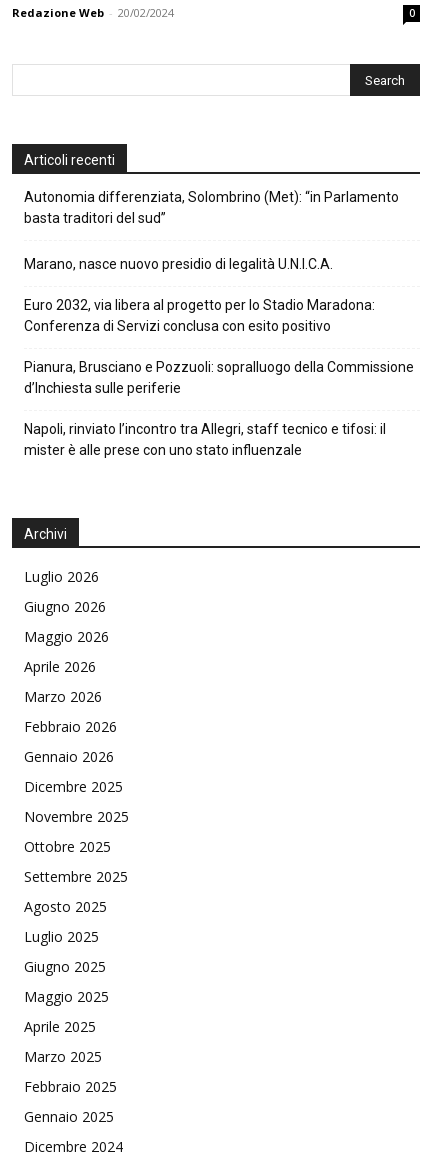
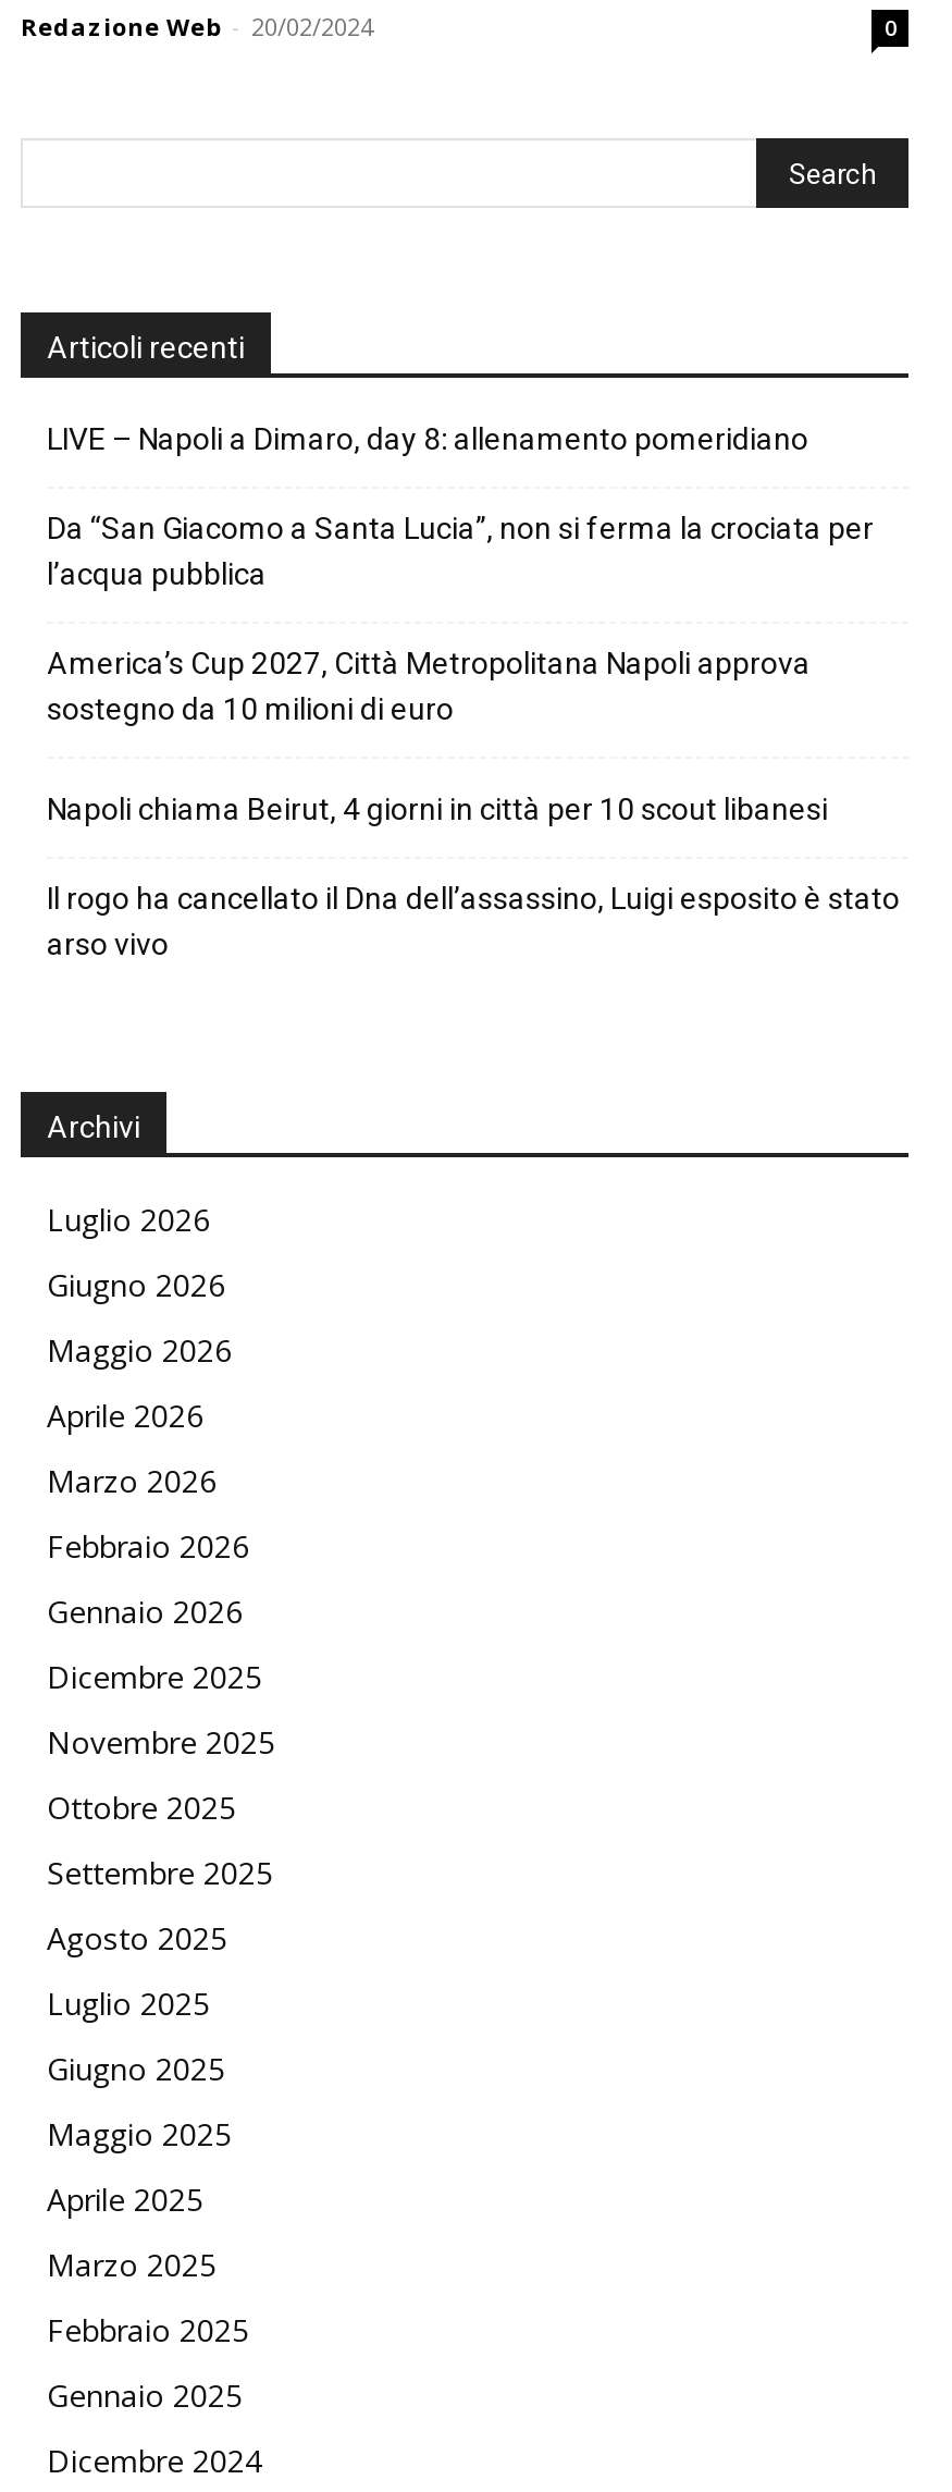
- Autonomia differenziata, Solombrino (Met): “in Parlamento
- basta traditori del sud”
+ LIVE – Napoli a Dimaro, day 8: allenamento pomeridiano

- Marano, nasce nuovo presidio di legalità U.N.I.C.A.
+ Da “San Giacomo a Santa Lucia”, non si ferma la crociata per
+ l’acqua pubblica

- Euro 2032, via libera al progetto per lo Stadio Maradona:
- Conferenza di Servizi conclusa con esito positivo
+ America’s Cup 2027, Città Metropolitana Napoli approva
+ sostegno da 10 milioni di euro

- Pianura, Brusciano e Pozzuoli: sopralluogo della Commissione
- d’Inchiesta sulle periferie
+ Napoli chiama Beirut, 4 giorni in città per 10 scout libanesi

- Napoli, rinviato l’incontro tra Allegri, staff tecnico e tifosi: il
- mister è alle prese con uno stato influenzale
+ Il rogo ha cancellato il Dna dell’assassino, Luigi esposito è stato
+ arso vivo
